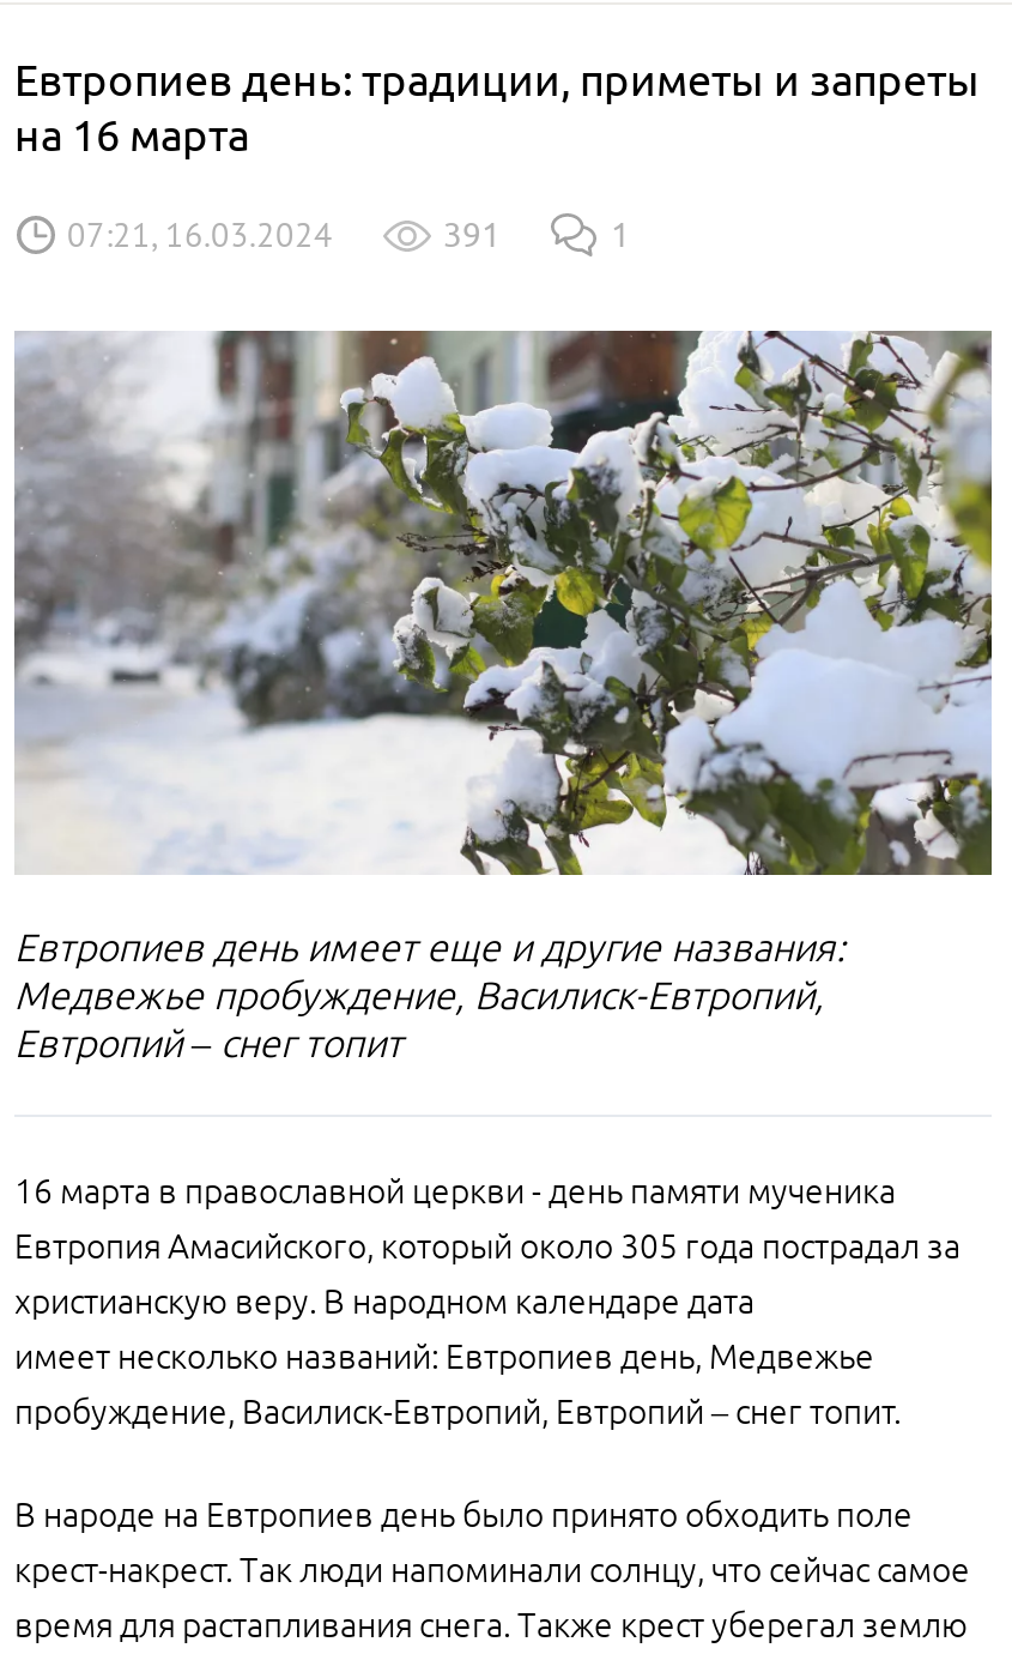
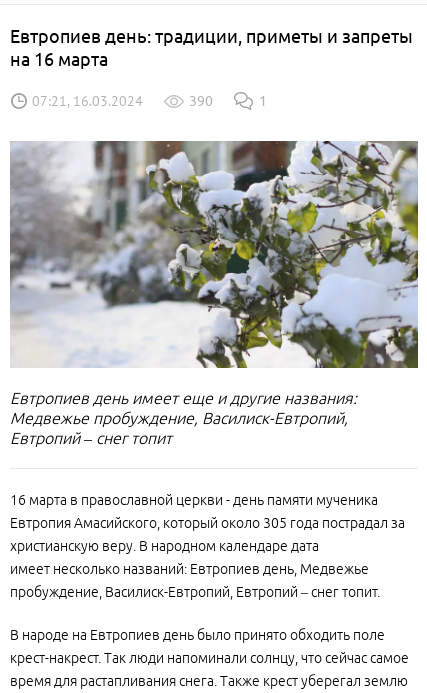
- 391
+ 390
